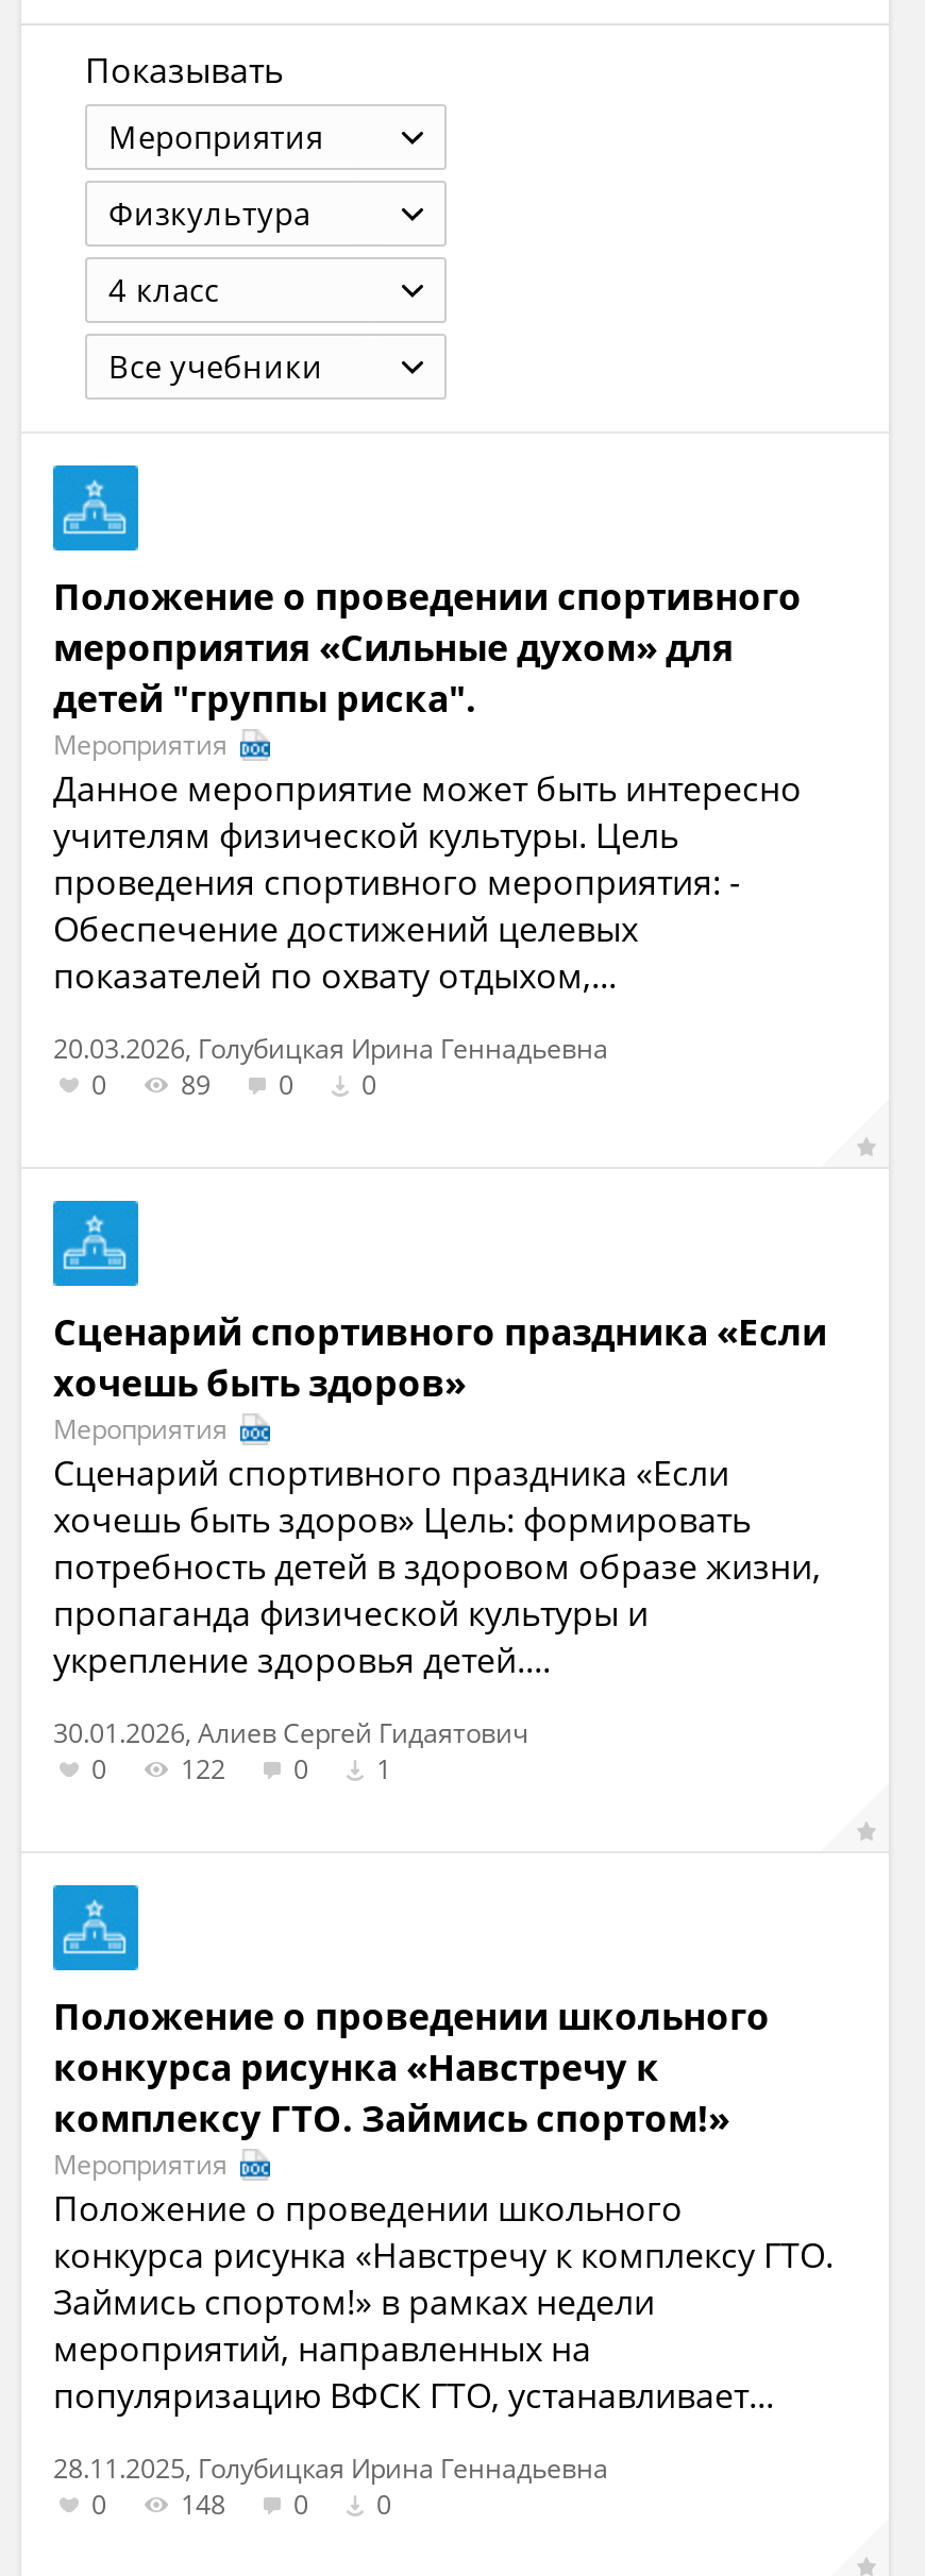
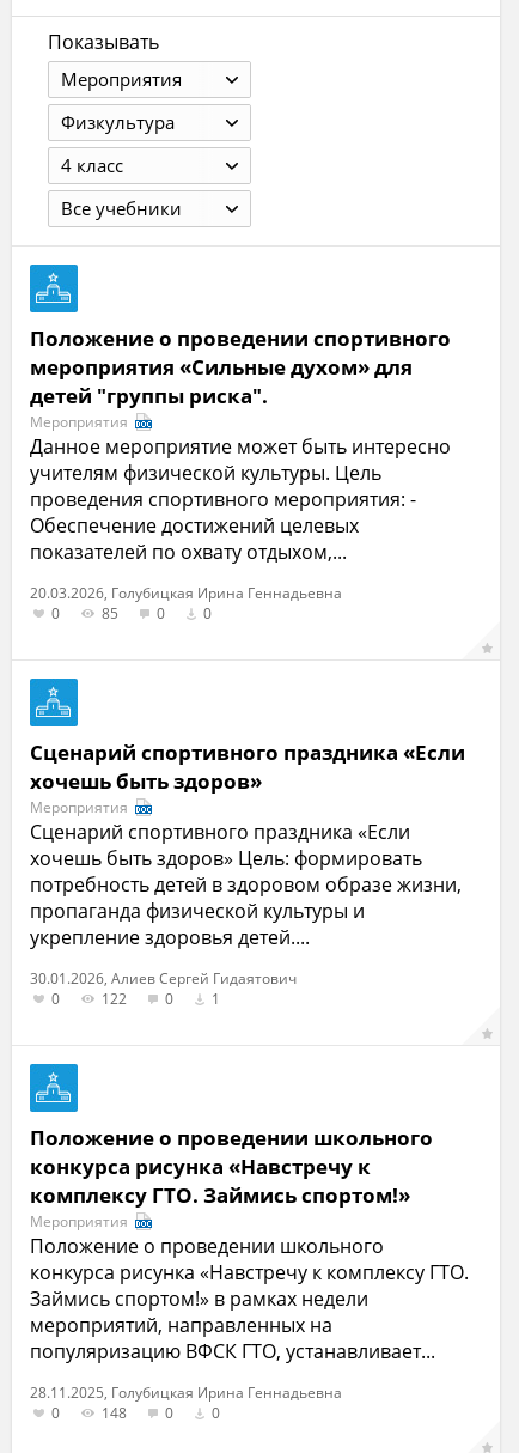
- 0 89 0 0
+ 0 85 0 0
